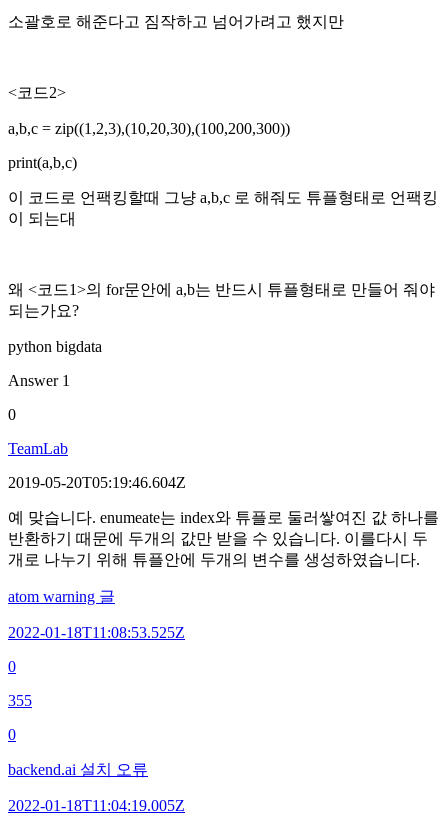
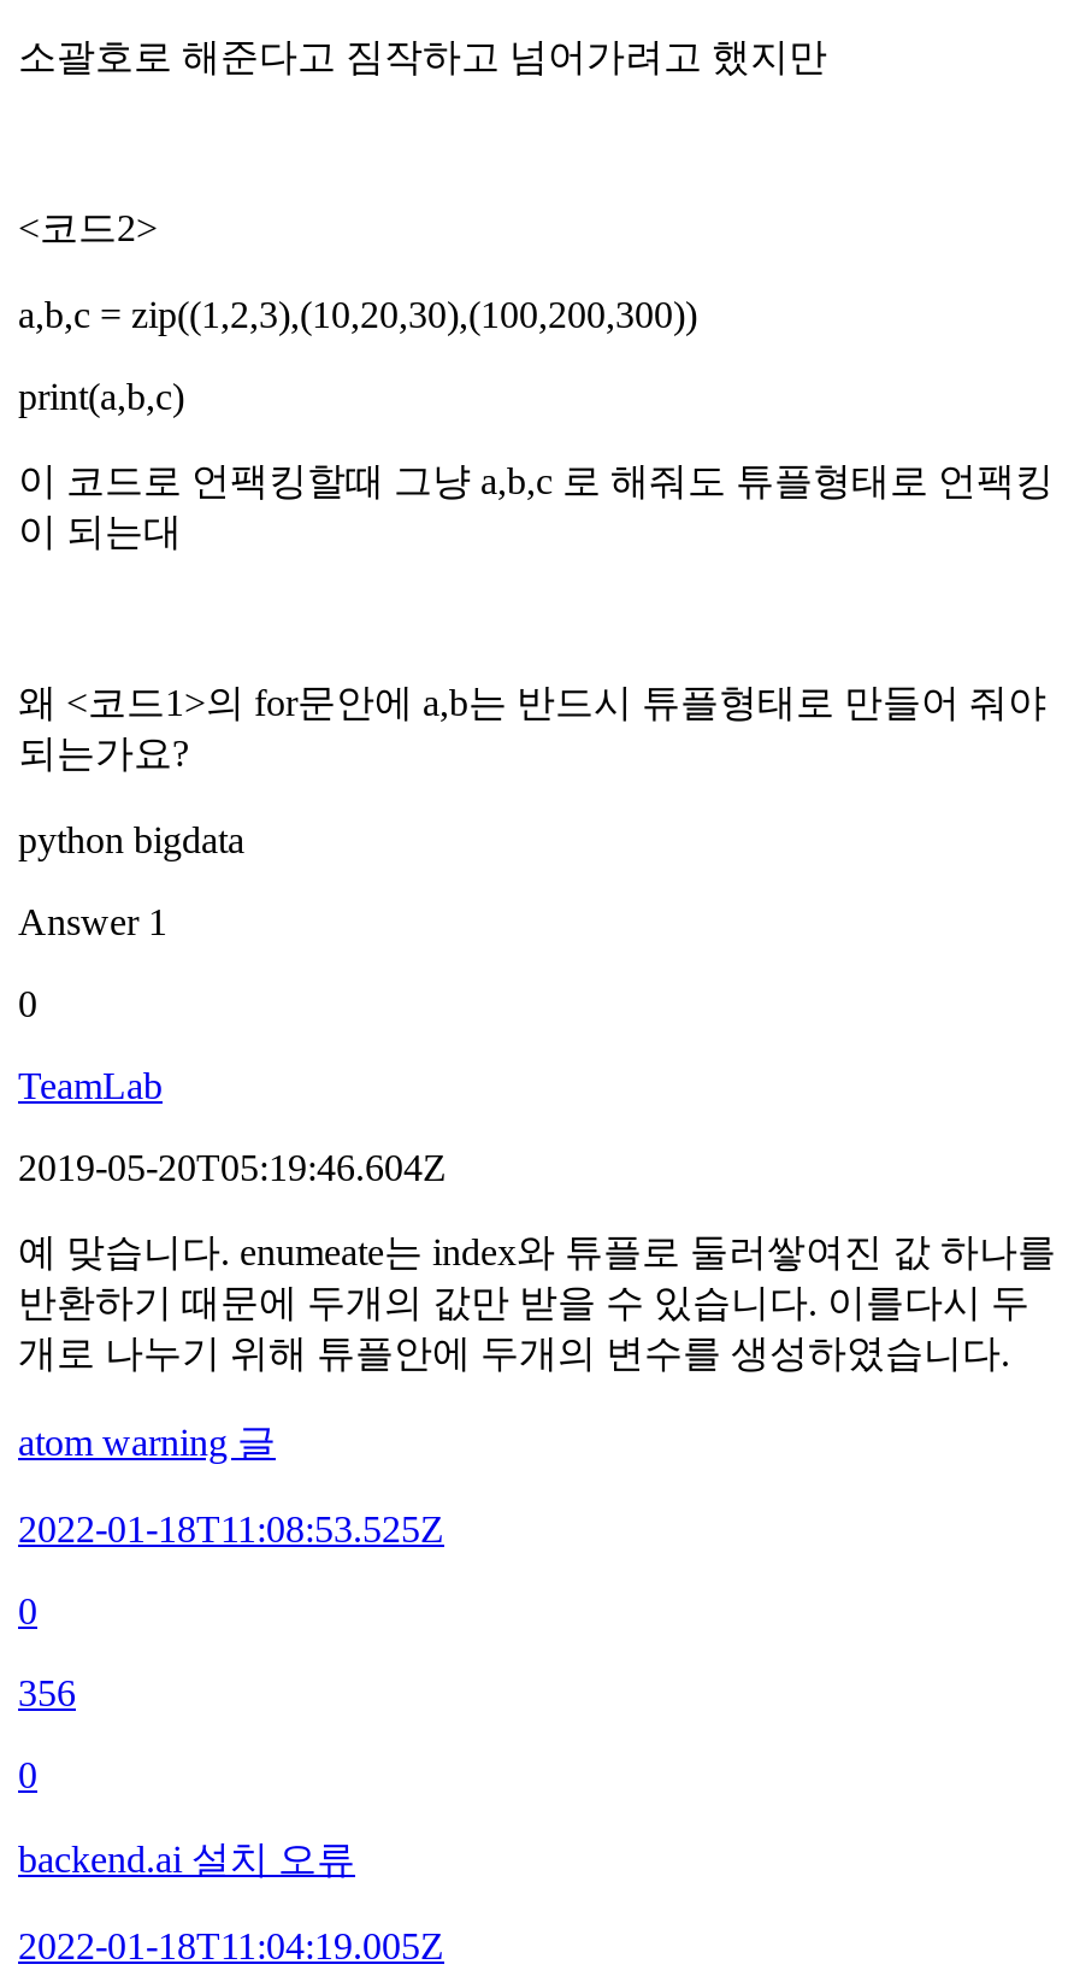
- 355
+ 356
